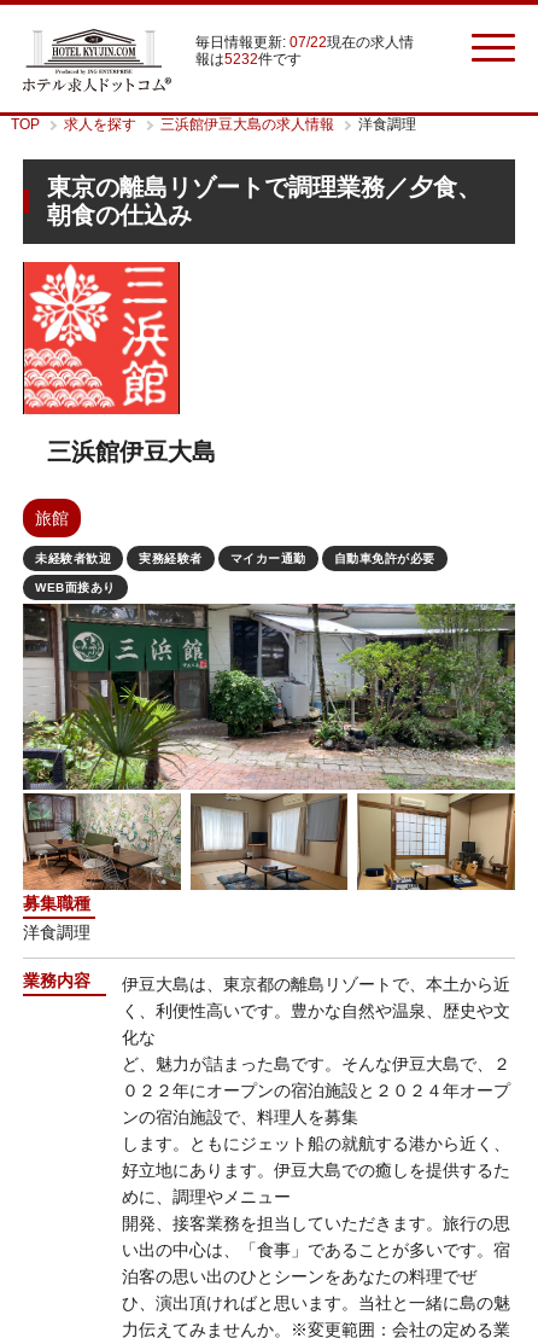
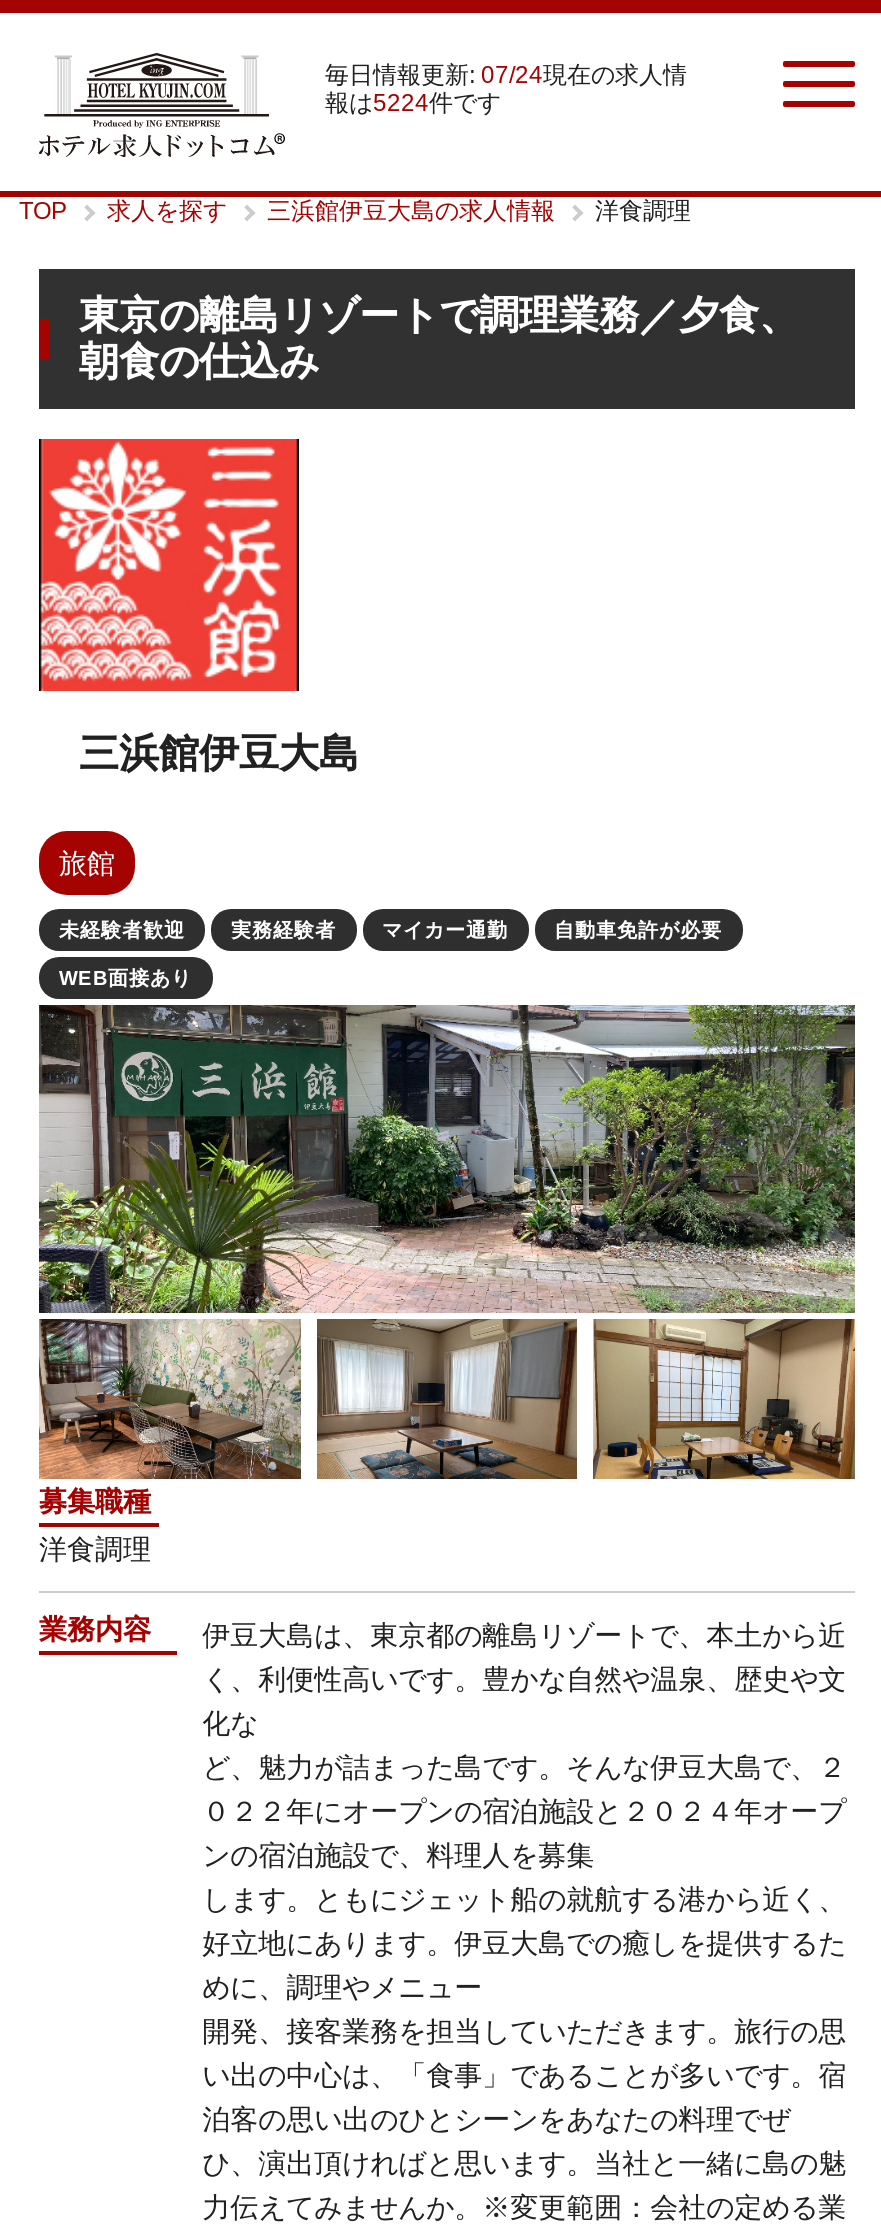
- 毎日情報更新: 07/22現在の求人情
+ 毎日情報更新: 07/24現在の求人情

- 報は5232件です
+ 報は5224件です
